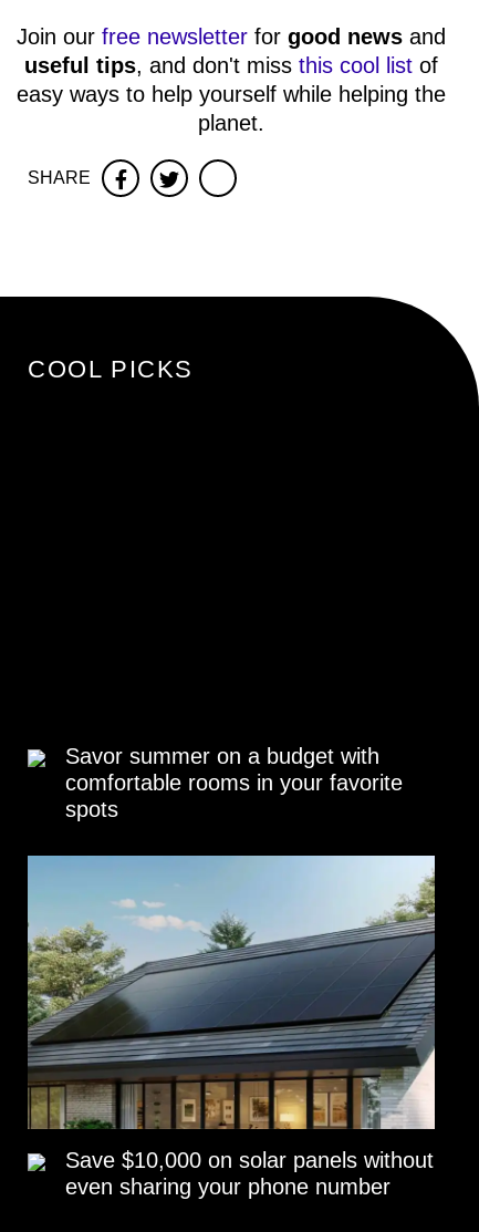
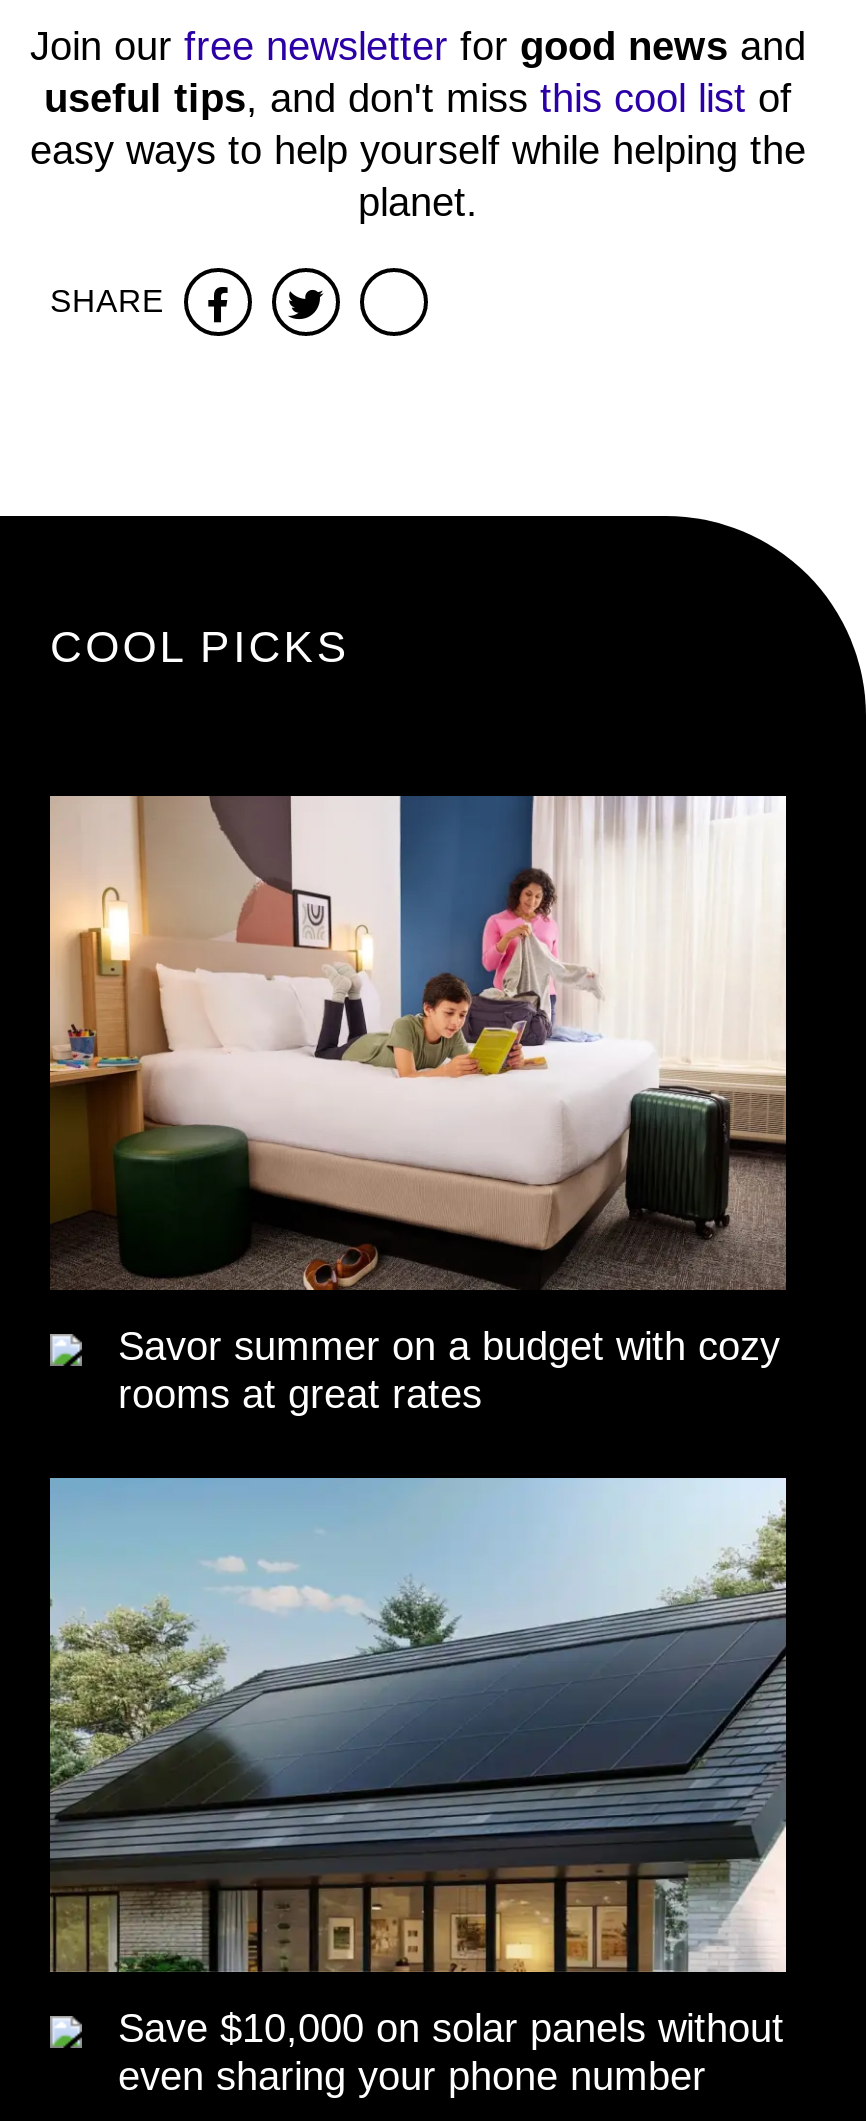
+ [image]

- Savor summer on a budget with
- comfortable rooms in your favorite
- spots
+ Savor summer on a budget with cozy
+ rooms at great rates
